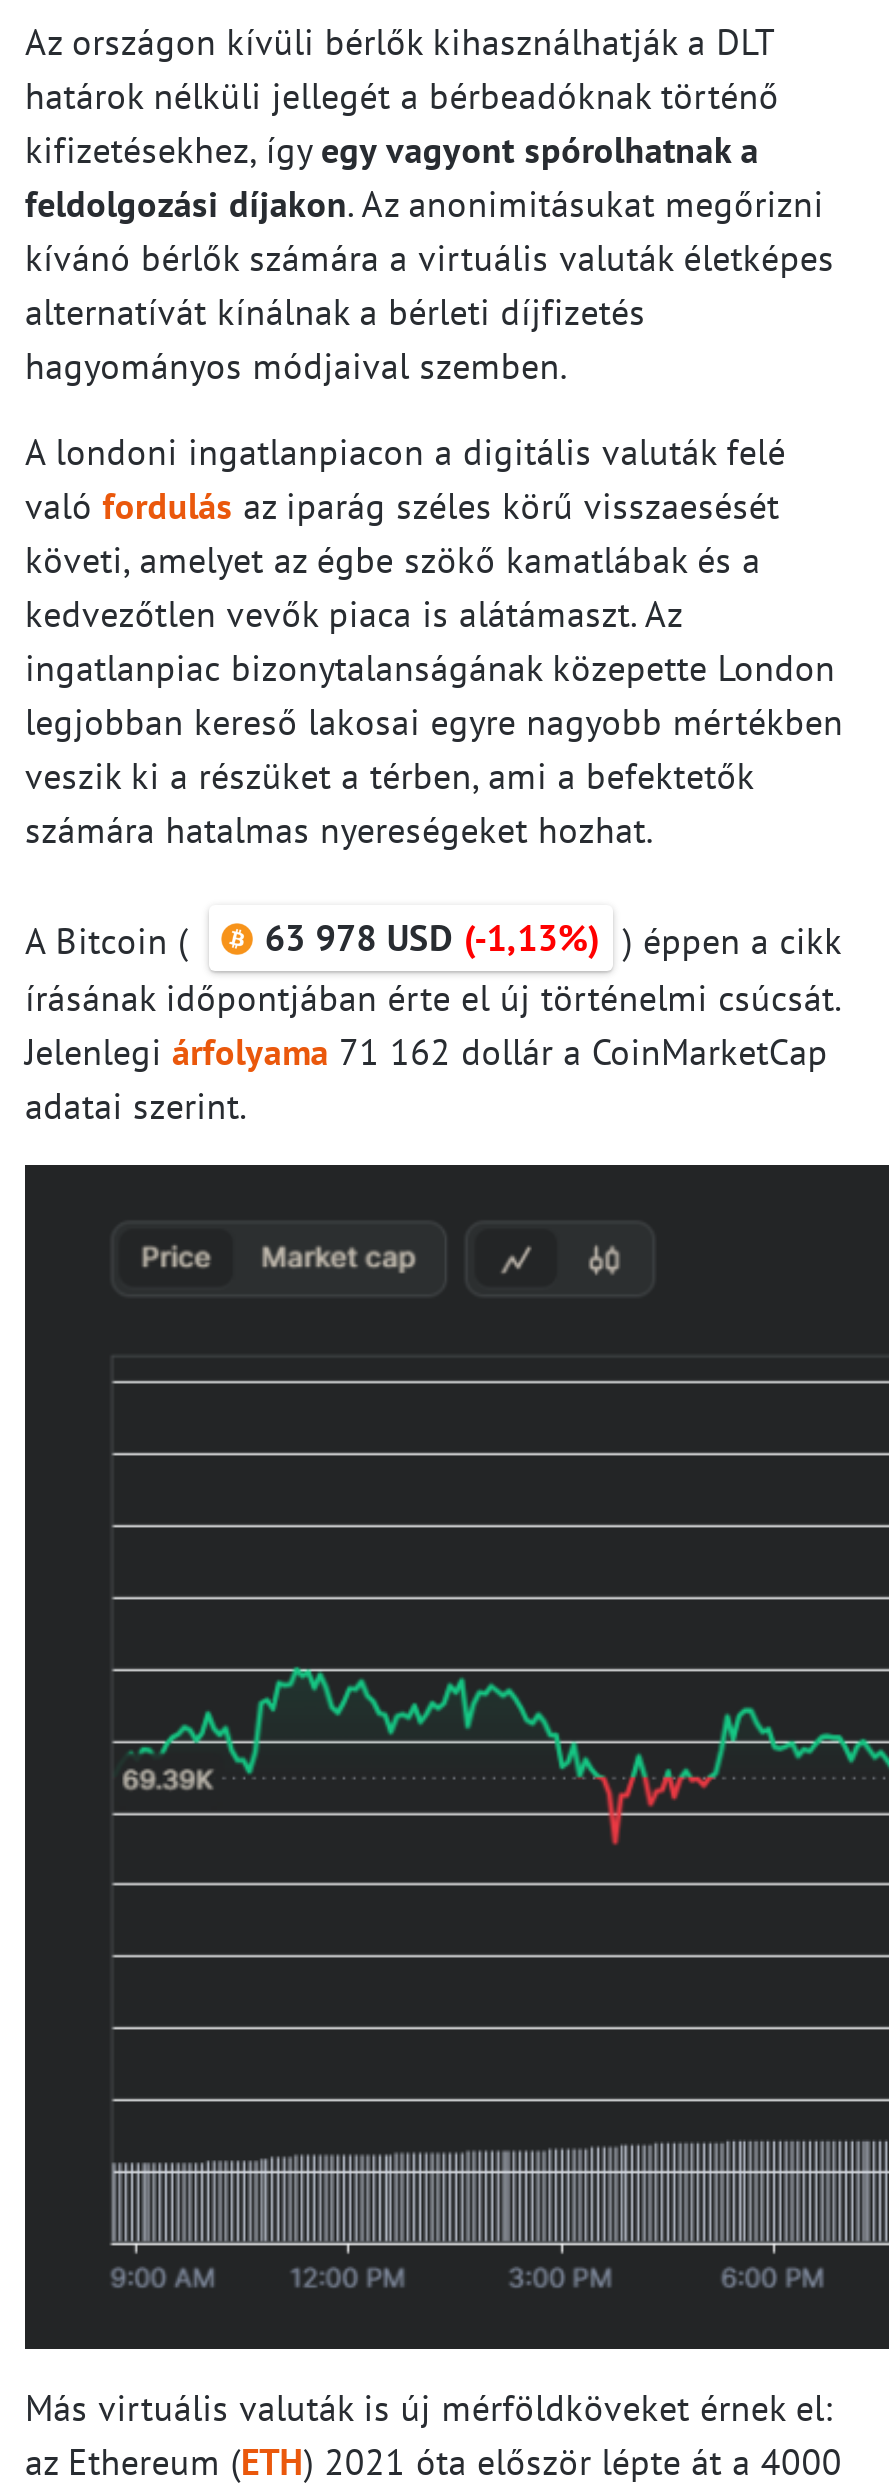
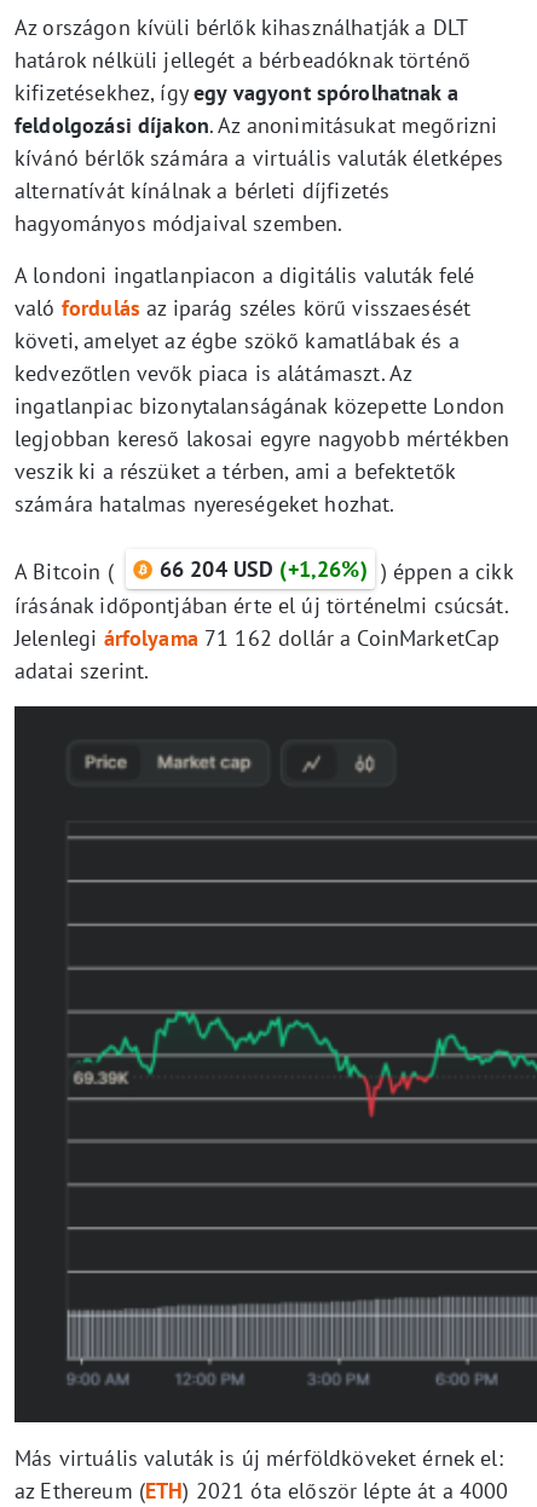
- 63 978 USD (-1,13%) ) éppen a cikk
+ 66 204 USD (+1,26%) ) éppen a cikk
